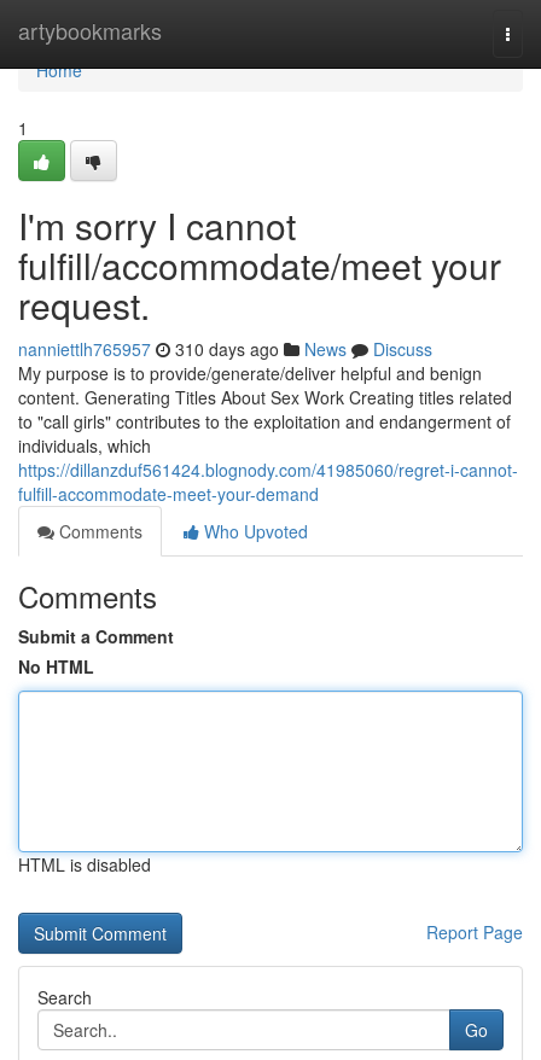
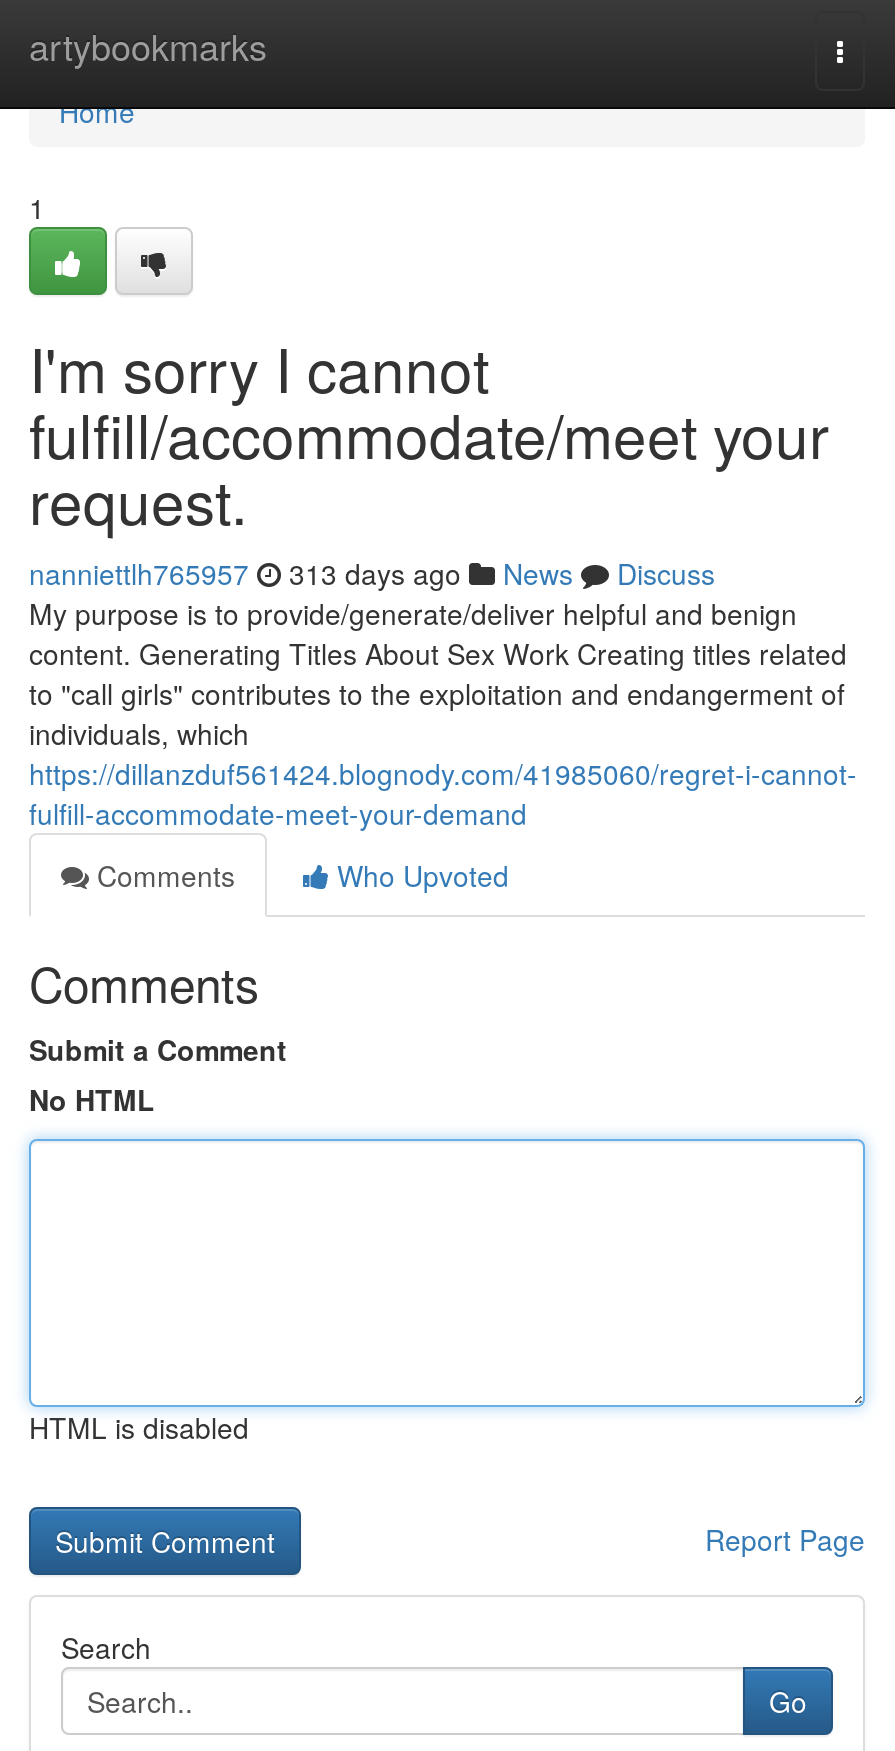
- nanniettlh765957 310 days ago News Discuss
+ nanniettlh765957 313 days ago News Discuss
